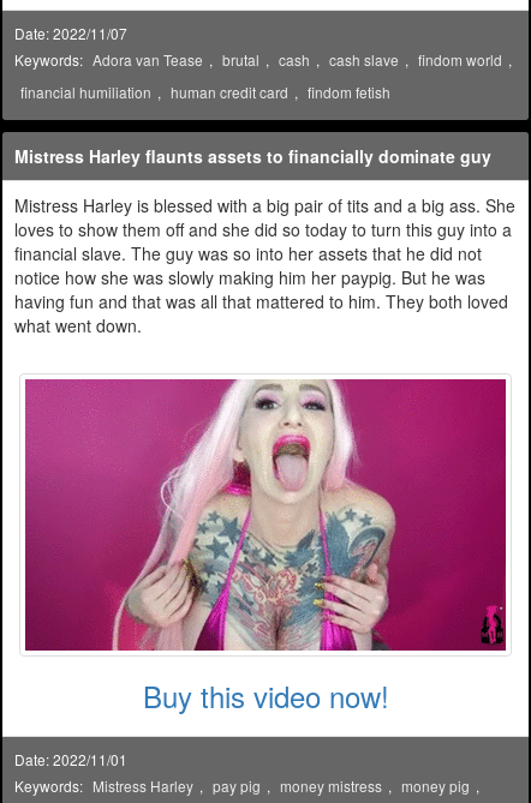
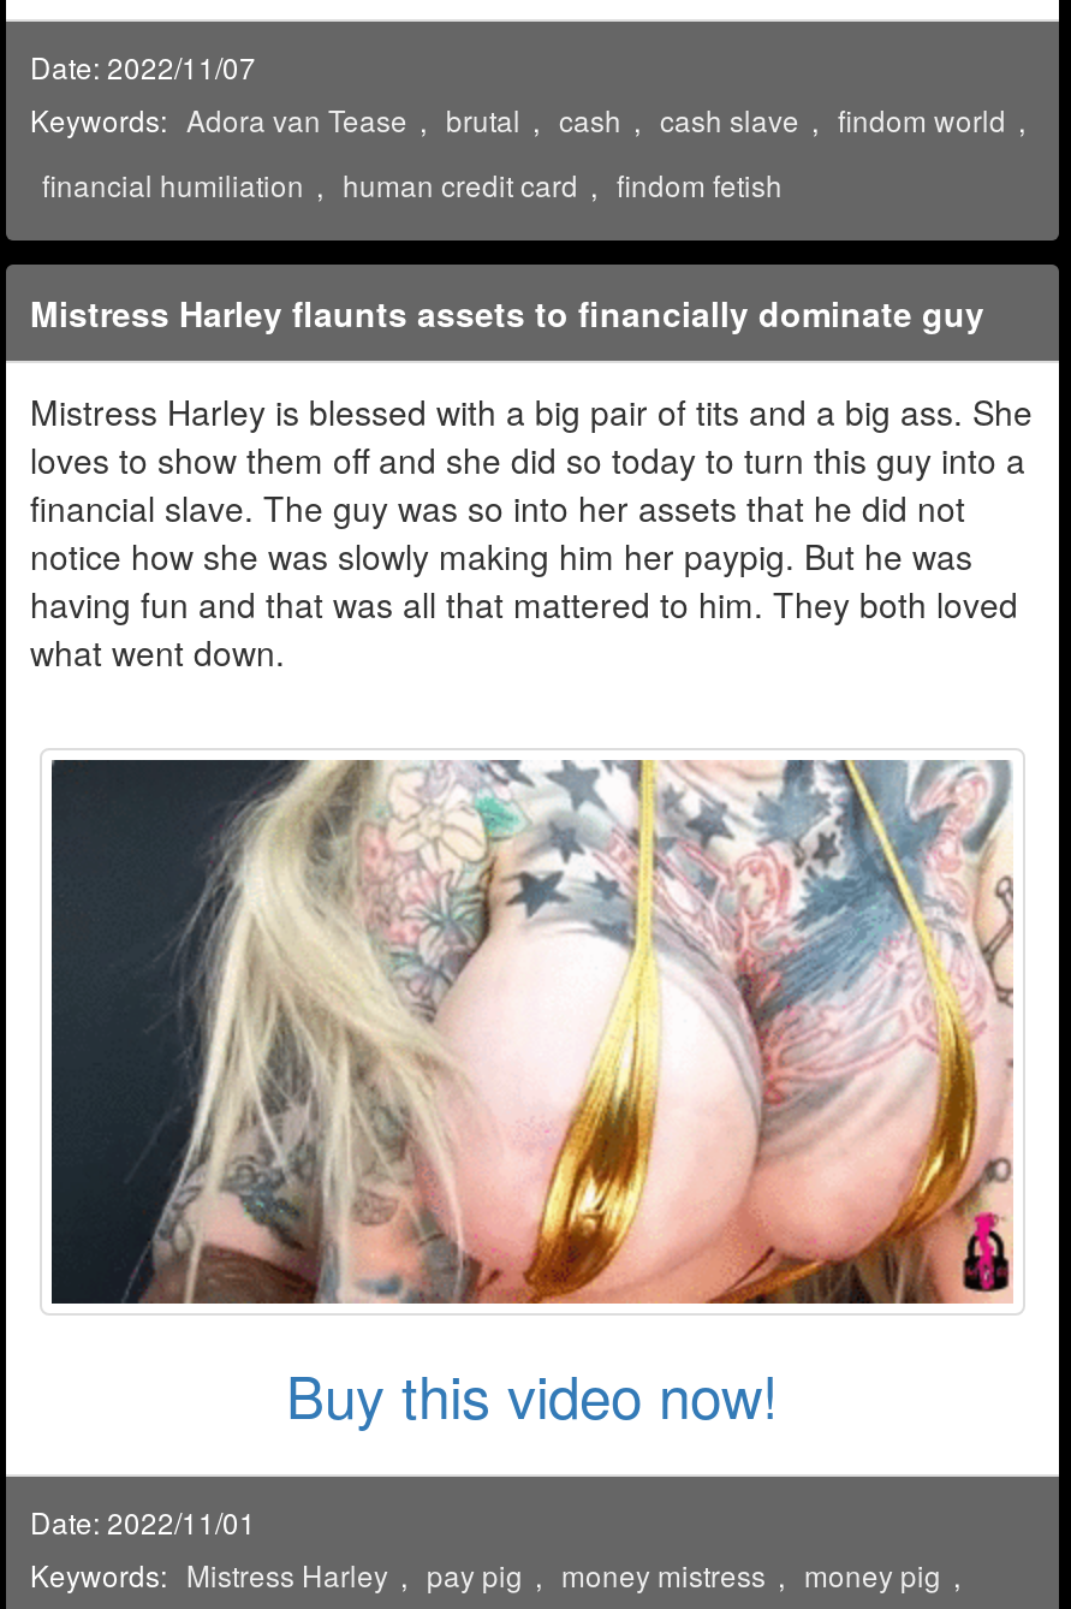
- [image]
+ [image]
